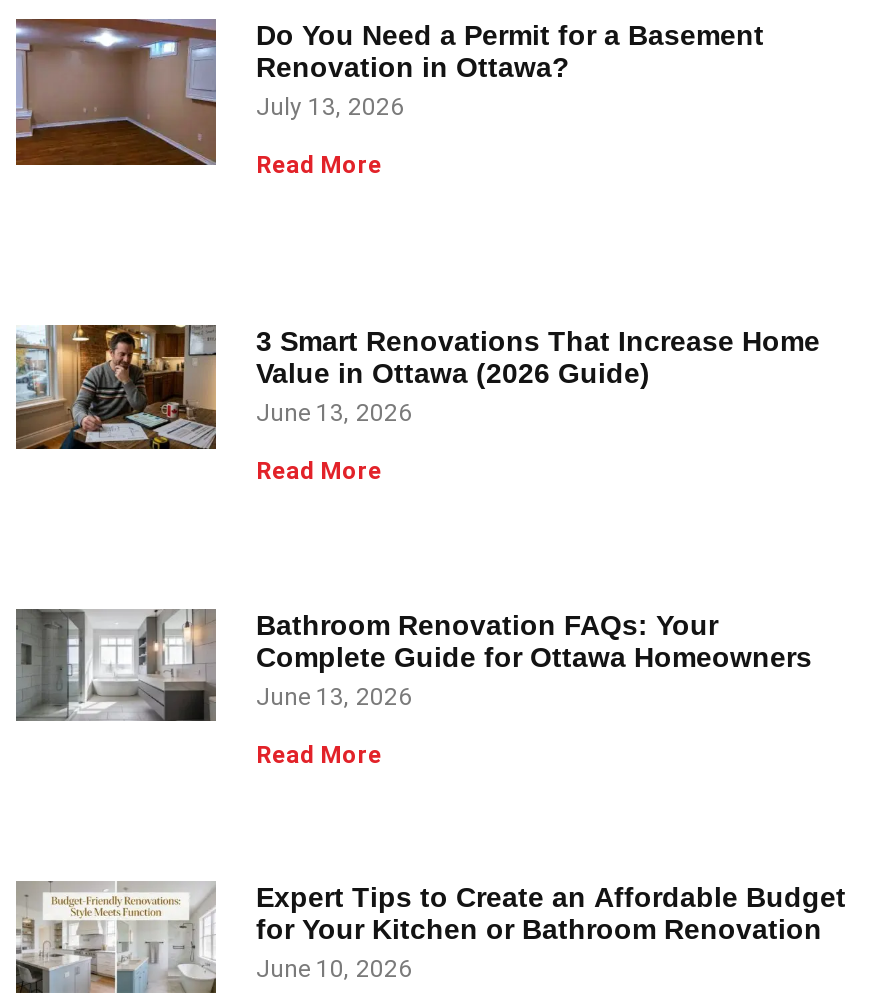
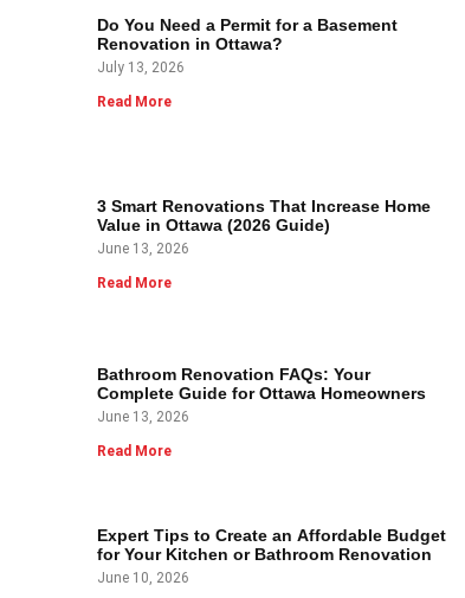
- [image]

- [image]

- [image]

- [image]
